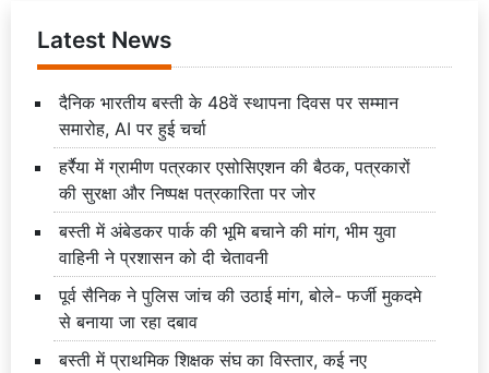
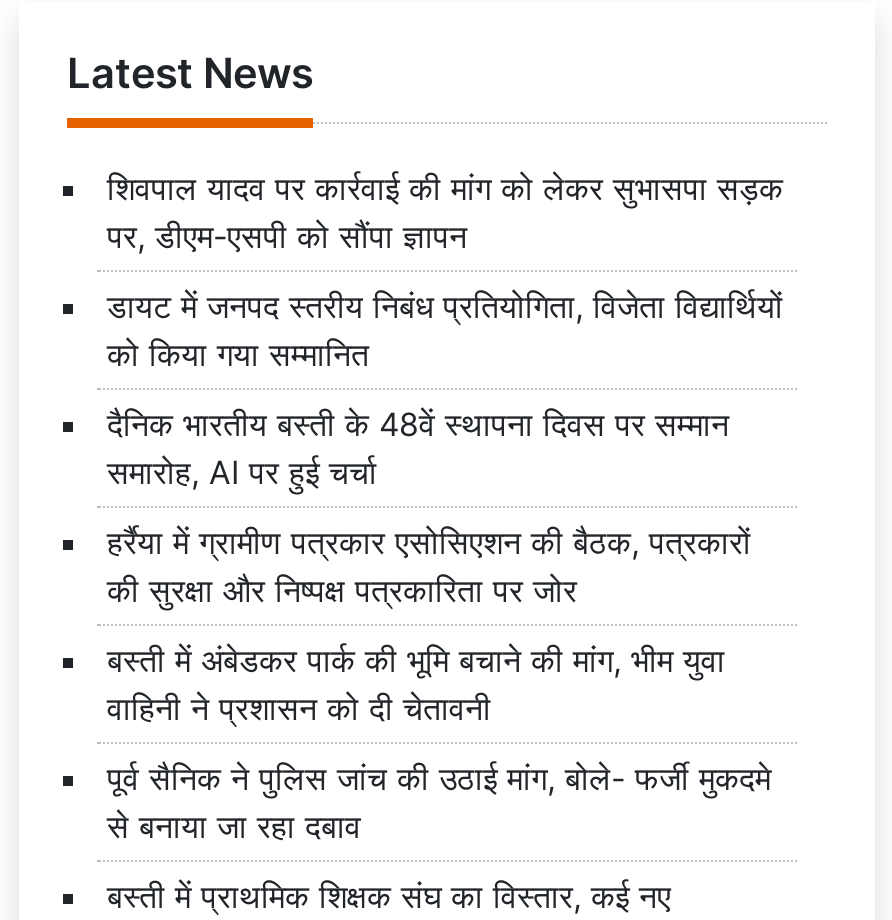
+ शिवपाल यादव पर कार्रवाई की मांग को लेकर सुभासपा सड़क
+ पर, डीएम-एसपी को सौंपा ज्ञापन
+ डायट में जनपद स्तरीय निबंध प्रतियोगिता, विजेता विद्यार्थियों
+ को किया गया सम्मानित
